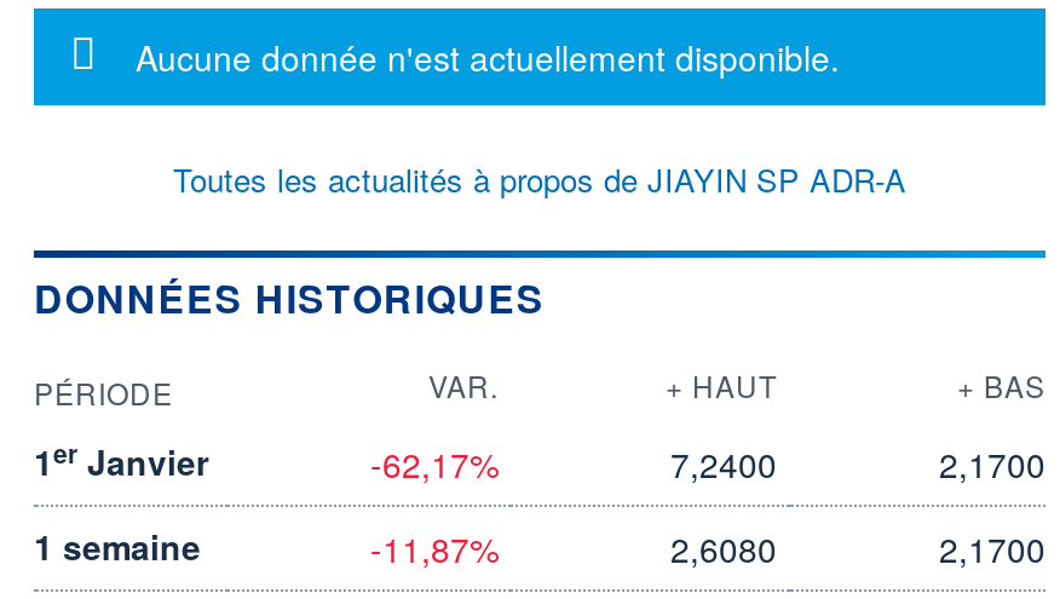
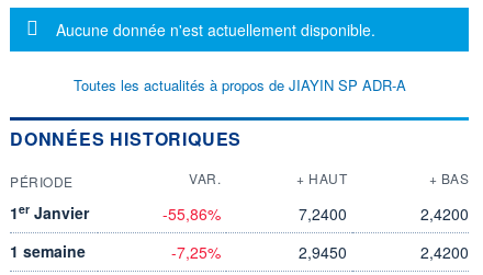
- -62,17%
+ -55,86%

- 2,1700
+ 2,4200

- -11,87%
+ -7,25%

- 2,6080
+ 2,9450

- 2,1700
+ 2,4200
